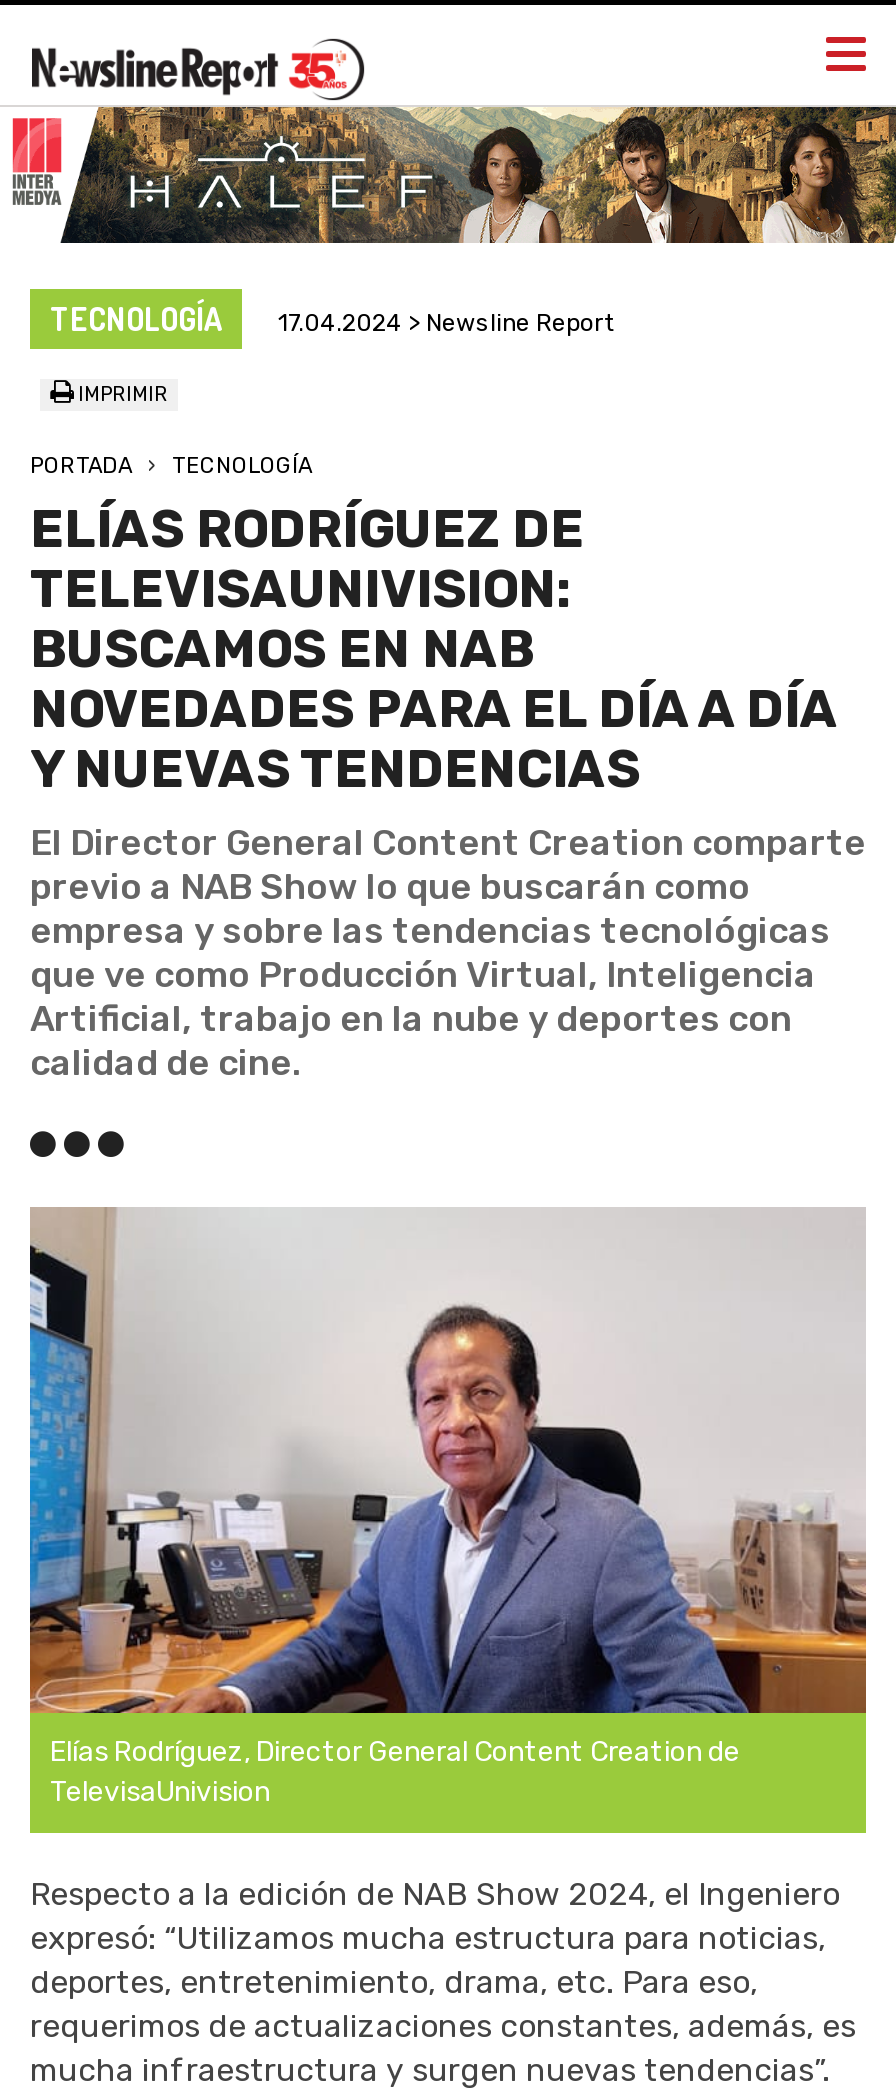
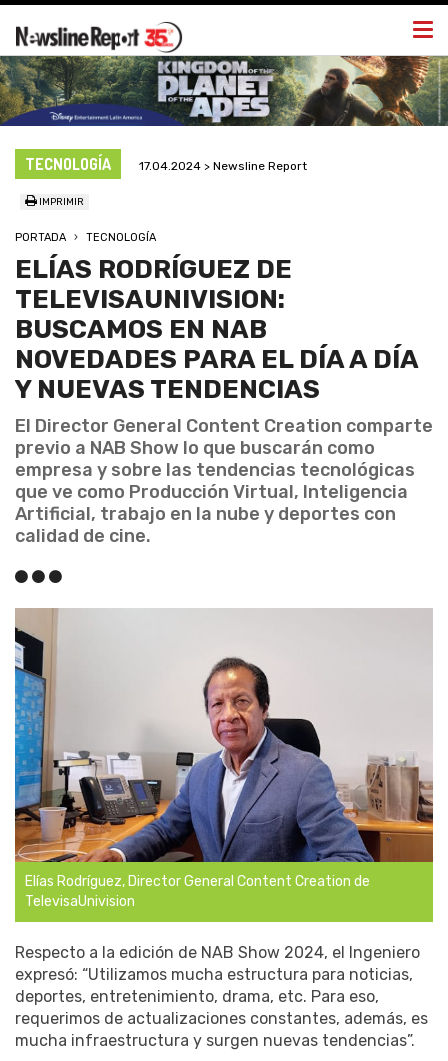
- [image]
+ [image]
